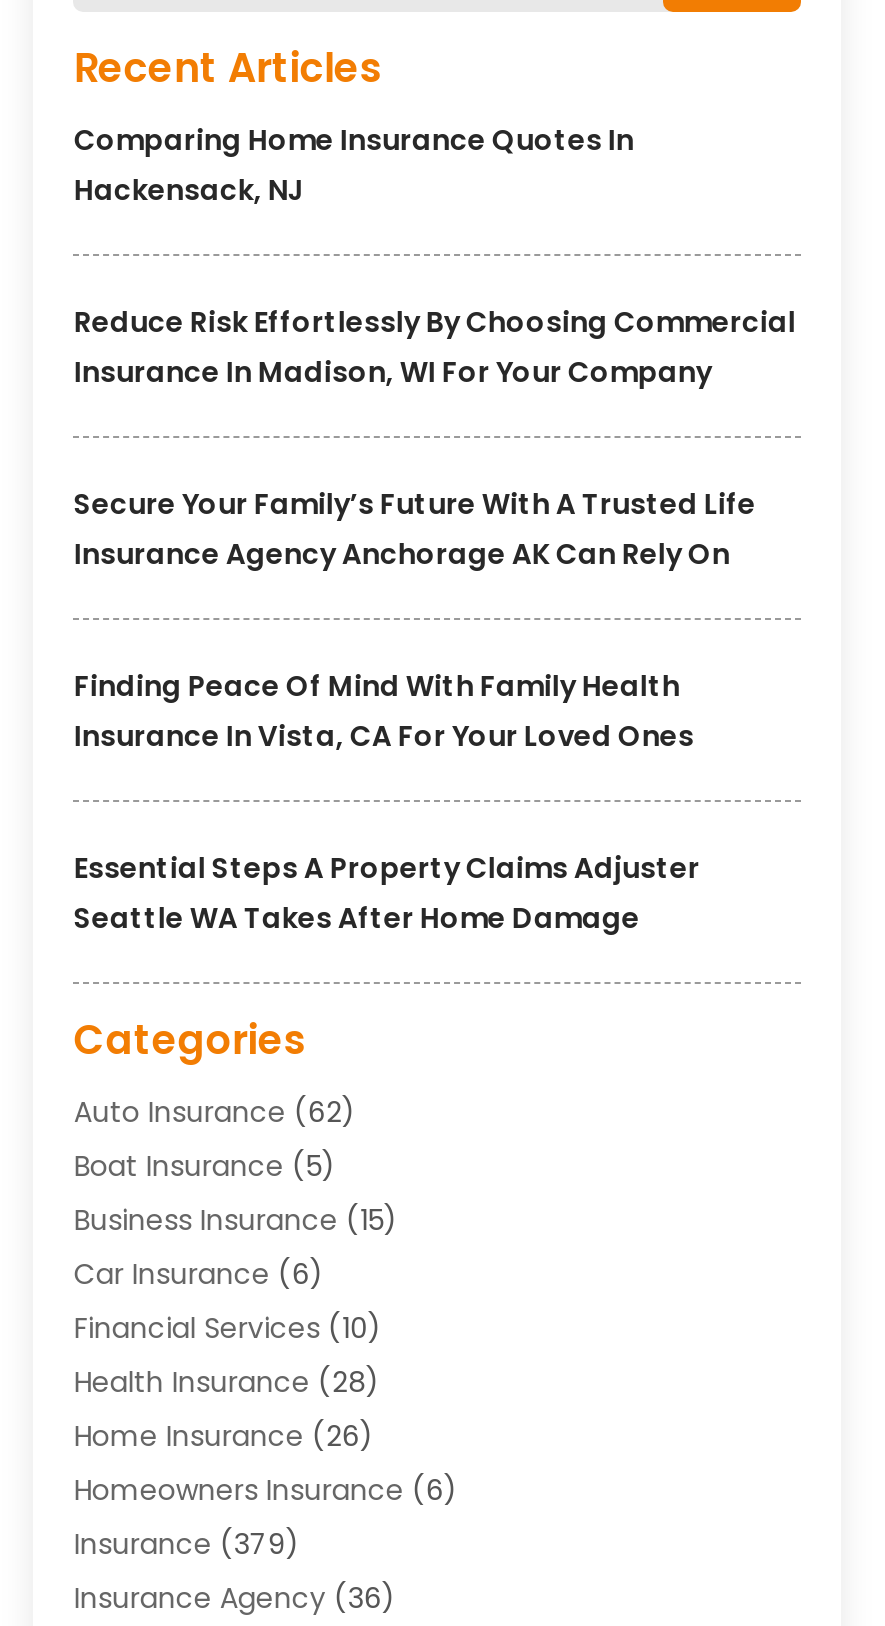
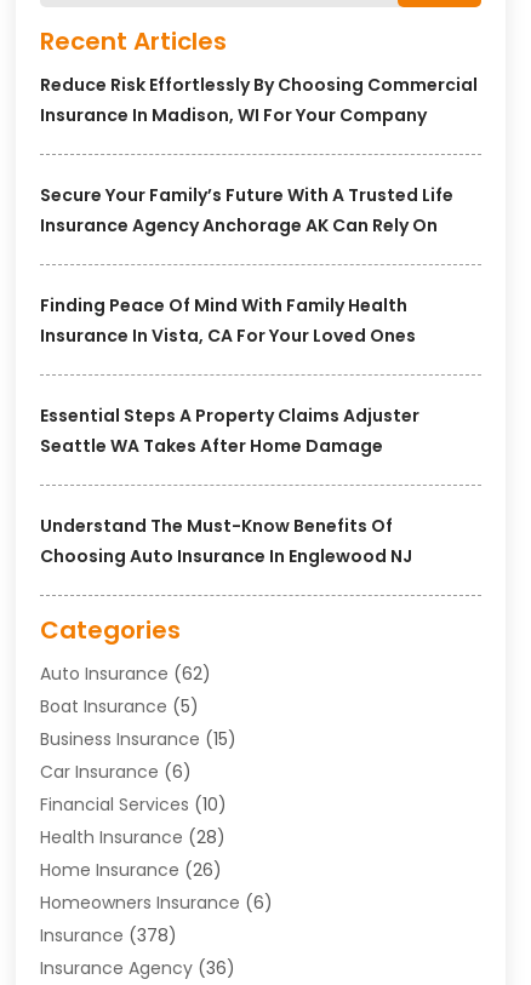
- Comparing Home Insurance Quotes In
- Hackensack, NJ

moved up: Reduce Risk Effortlessly By Choosing Commercial | Insurance In Madison, WI For Your Company | Secure Your Family’s Future With A Trusted Life | Insurance Agency Anchorage AK Can Rely On | Finding Peace Of Mind With Family Health | Insurance In Vista, CA For Your Loved Ones | Essential Steps A Property Claims Adjuster | Seattle WA Takes After Home Damage

+ Understand The Must-Know Benefits Of
+ Choosing Auto Insurance In Englewood NJ

- Insurance (379)
+ Insurance (378)
